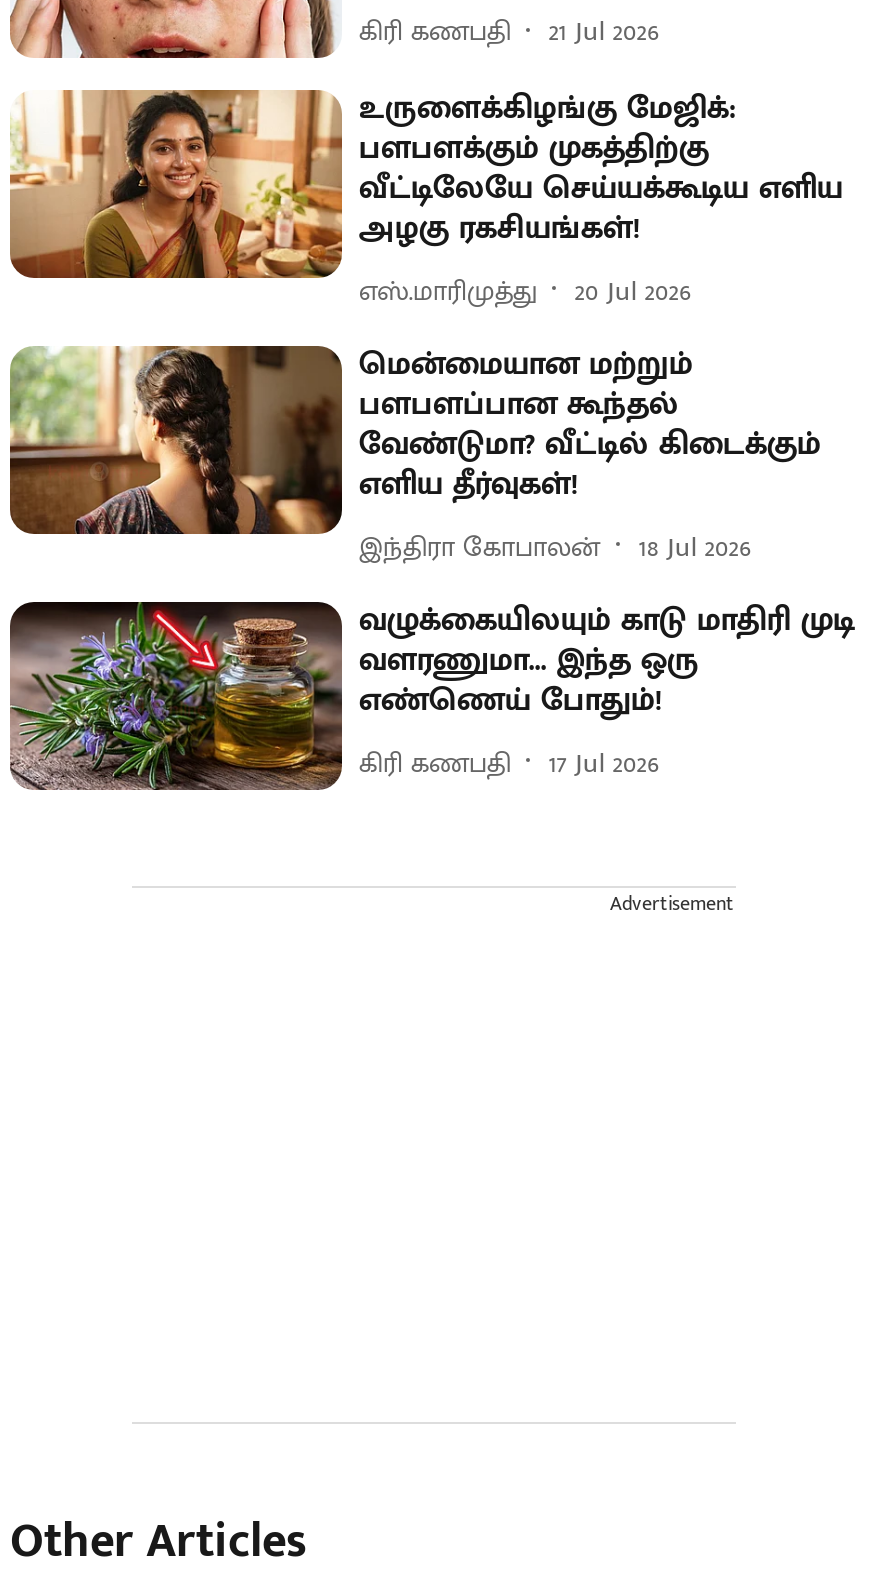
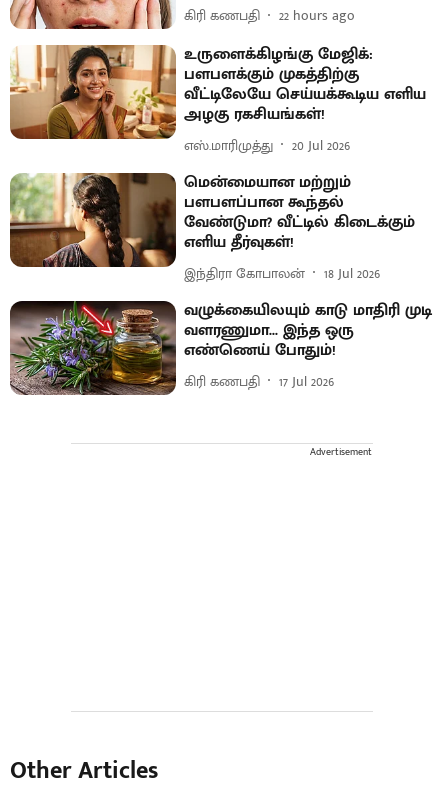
- கிரி கணபதி 21 Jul 2026
+ கிரி கணபதி 22 hours ago
